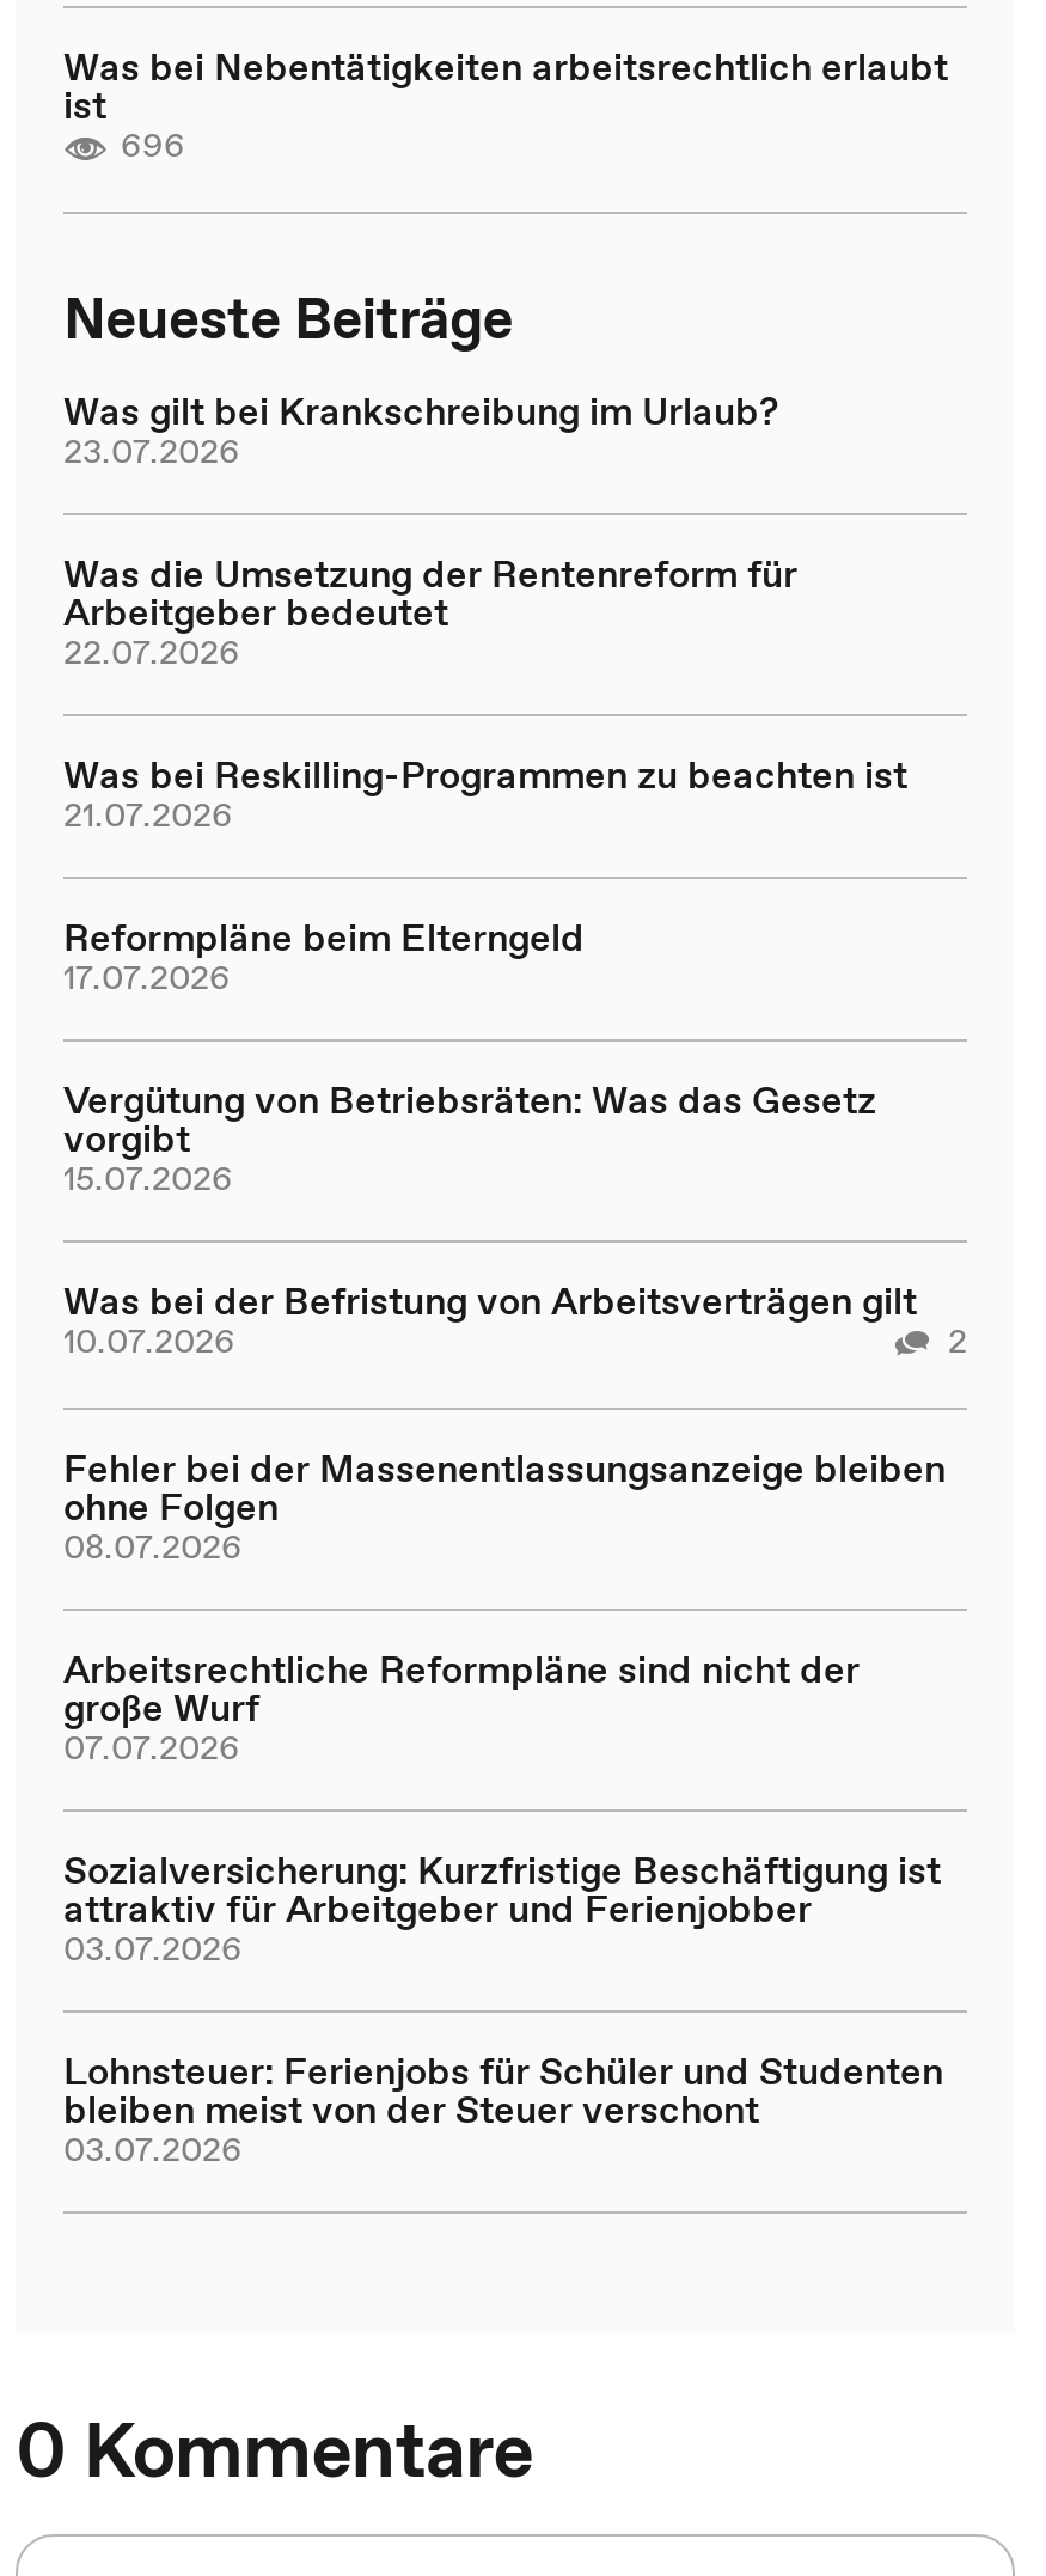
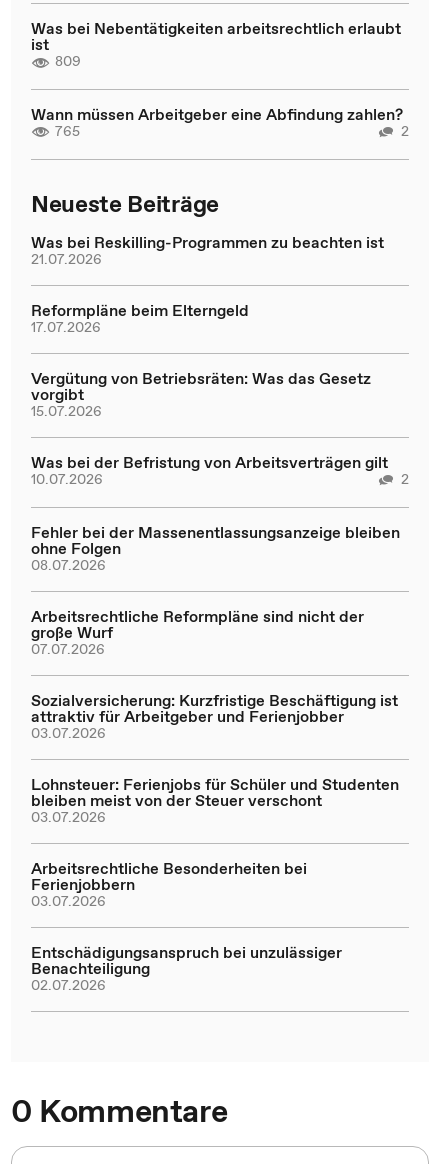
- 696
+ 809
+ Wann müssen Arbeitgeber eine Abfindung zahlen?
+ 765
+ 2

- Was gilt bei Krankschreibung im Urlaub?
- 23.07.2026
- Was die Umsetzung der Rentenreform für
- Arbeitgeber bedeutet
- 22.07.2026

moved up: Was bei Reskilling-Programmen zu beachten ist | 21.07.2026 | Reformpläne beim Elterngeld | ... | bleiben meist von der Steuer verschont | 03.07.2026

+ Arbeitsrechtliche Besonderheiten bei
+ Ferienjobbern
+ 03.07.2026
+ Entschädigungsanspruch bei unzulässiger
+ Benachteiligung
+ 02.07.2026
